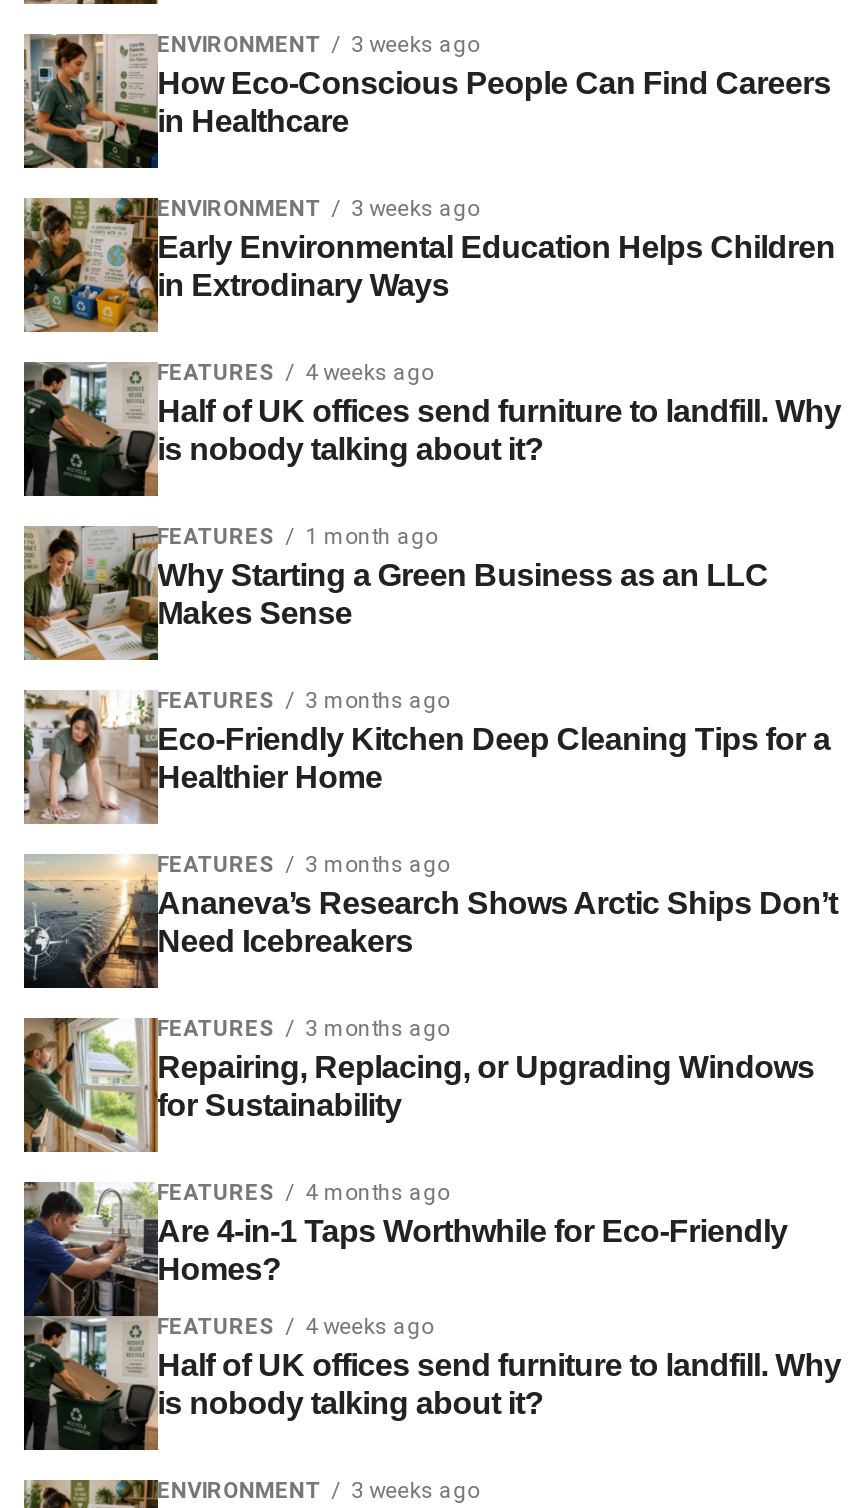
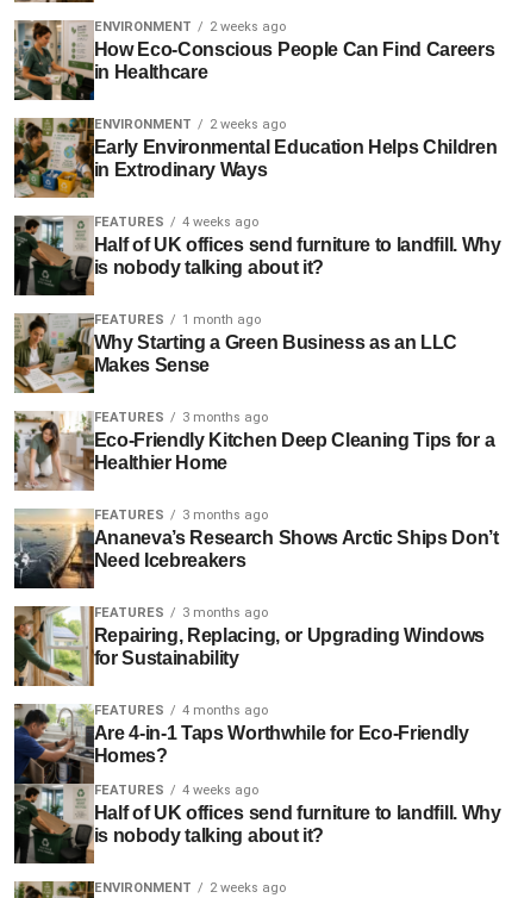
- ENVIRONMENT 3 weeks ago
+ ENVIRONMENT 2 weeks ago

- ENVIRONMENT 3 weeks ago
+ ENVIRONMENT 2 weeks ago

- ENVIRONMENT 3 weeks ago
+ ENVIRONMENT 2 weeks ago
